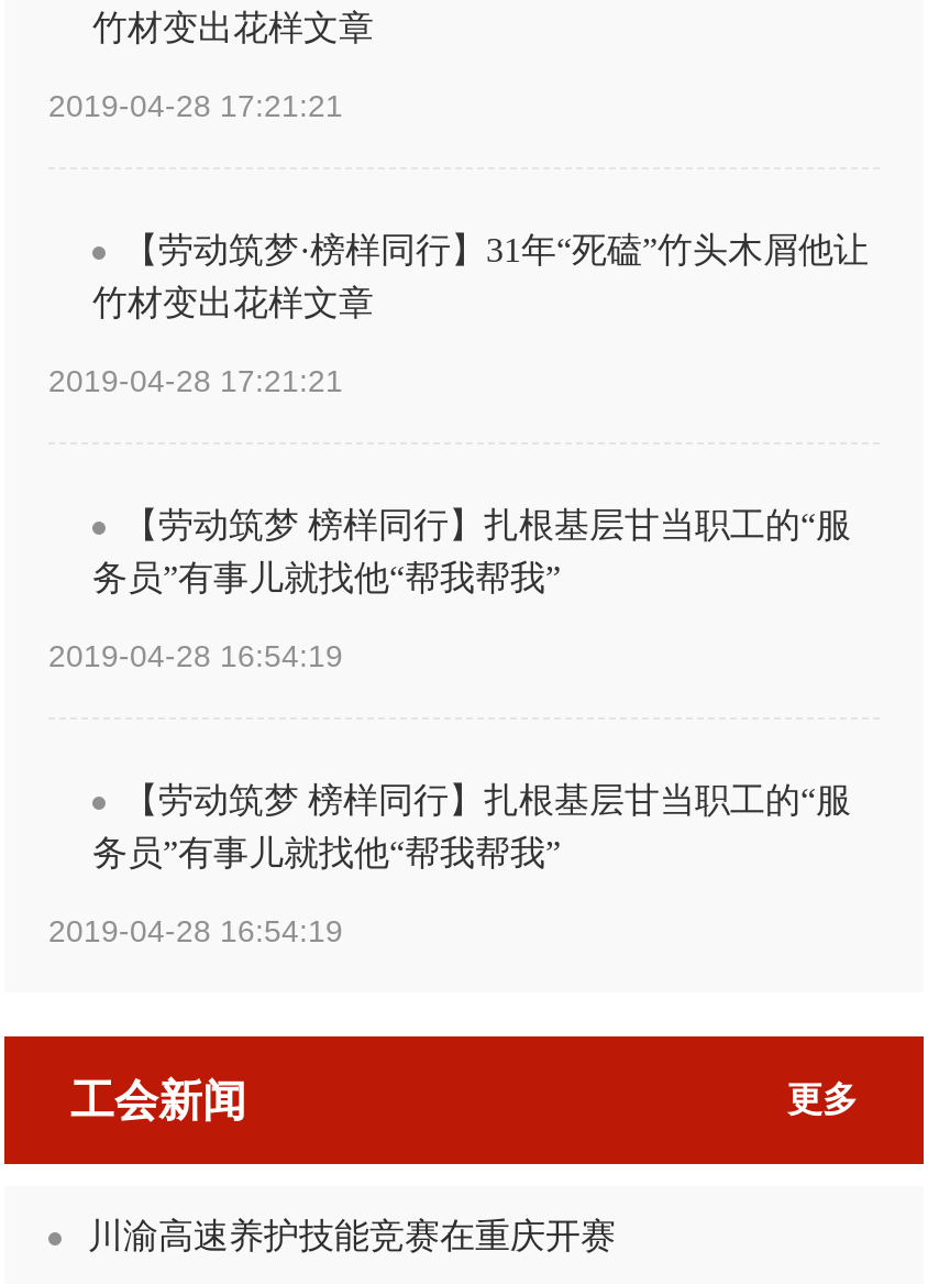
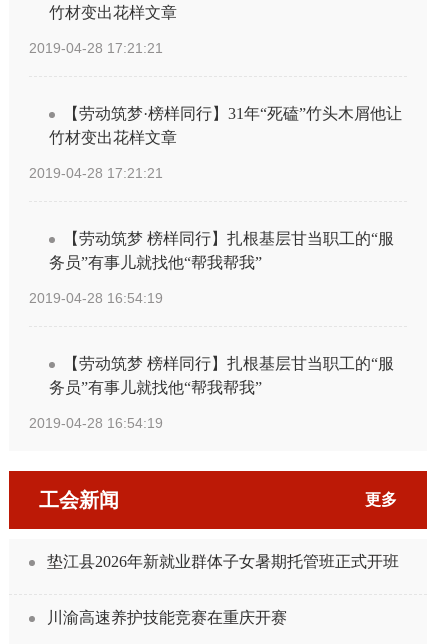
+ 垫江县2026年新就业群体子女暑期托管班正式开班
